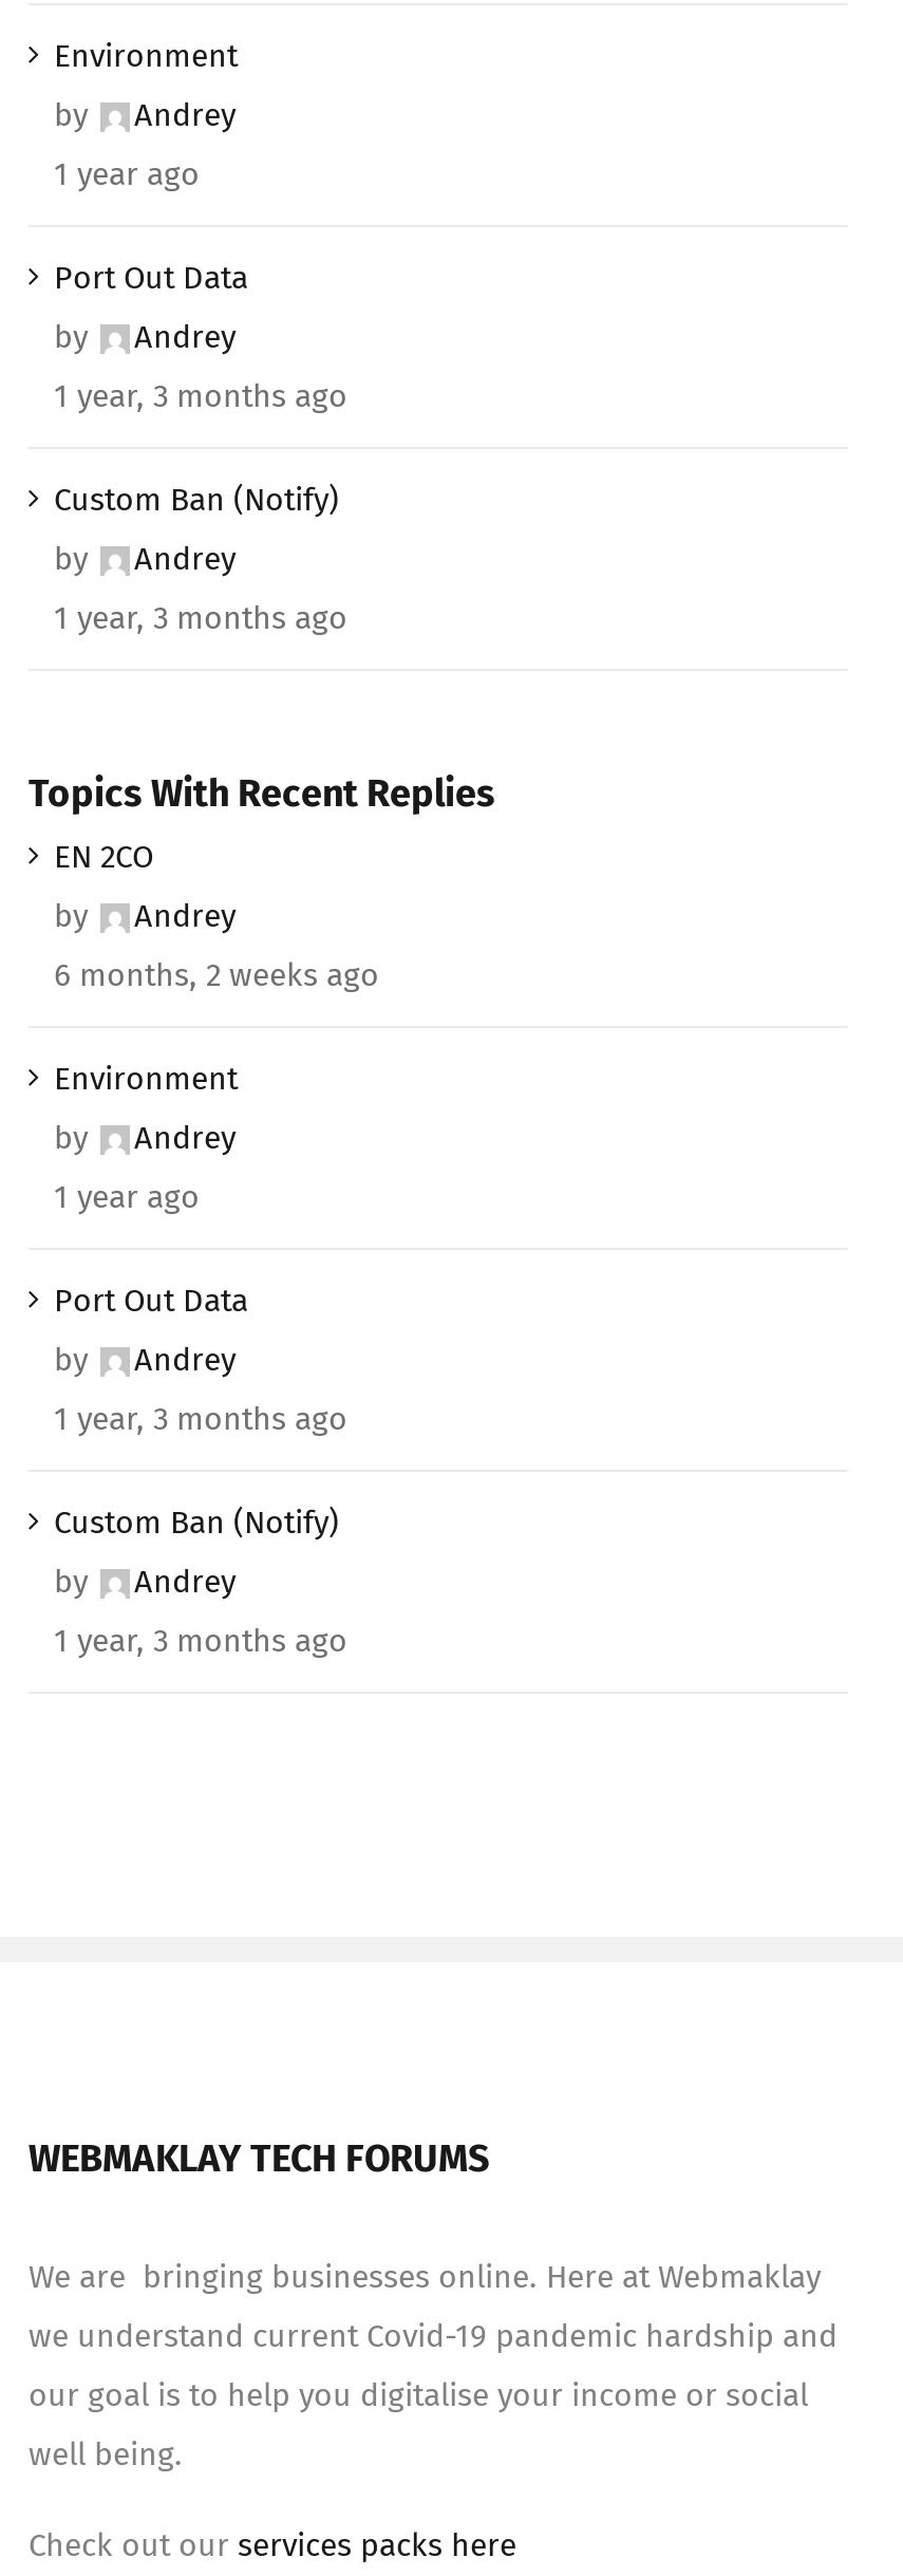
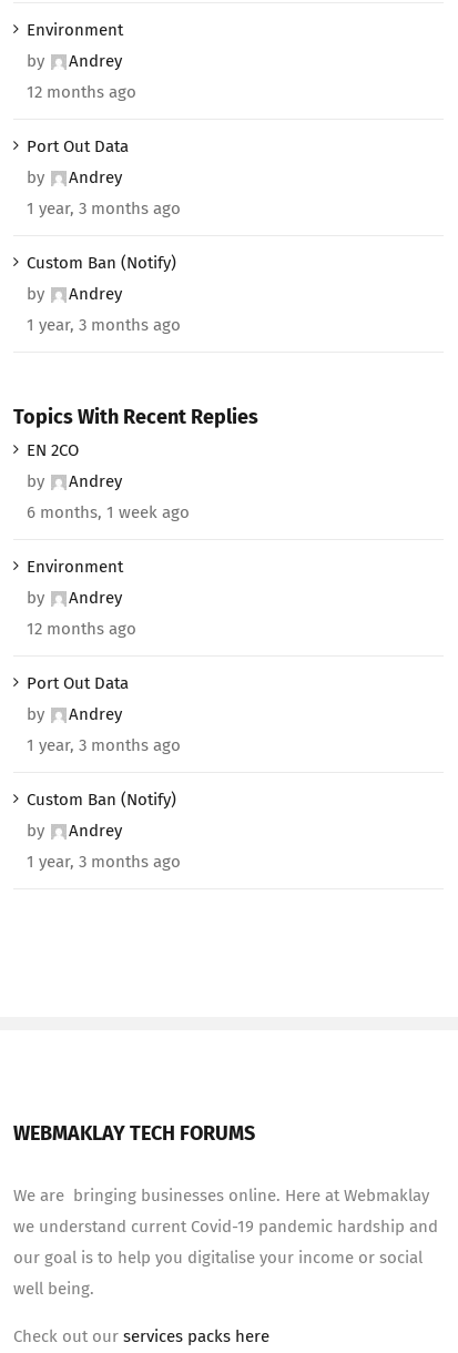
- 1 year ago
+ 12 months ago

- 6 months, 2 weeks ago
+ 6 months, 1 week ago

- 1 year ago
+ 12 months ago
